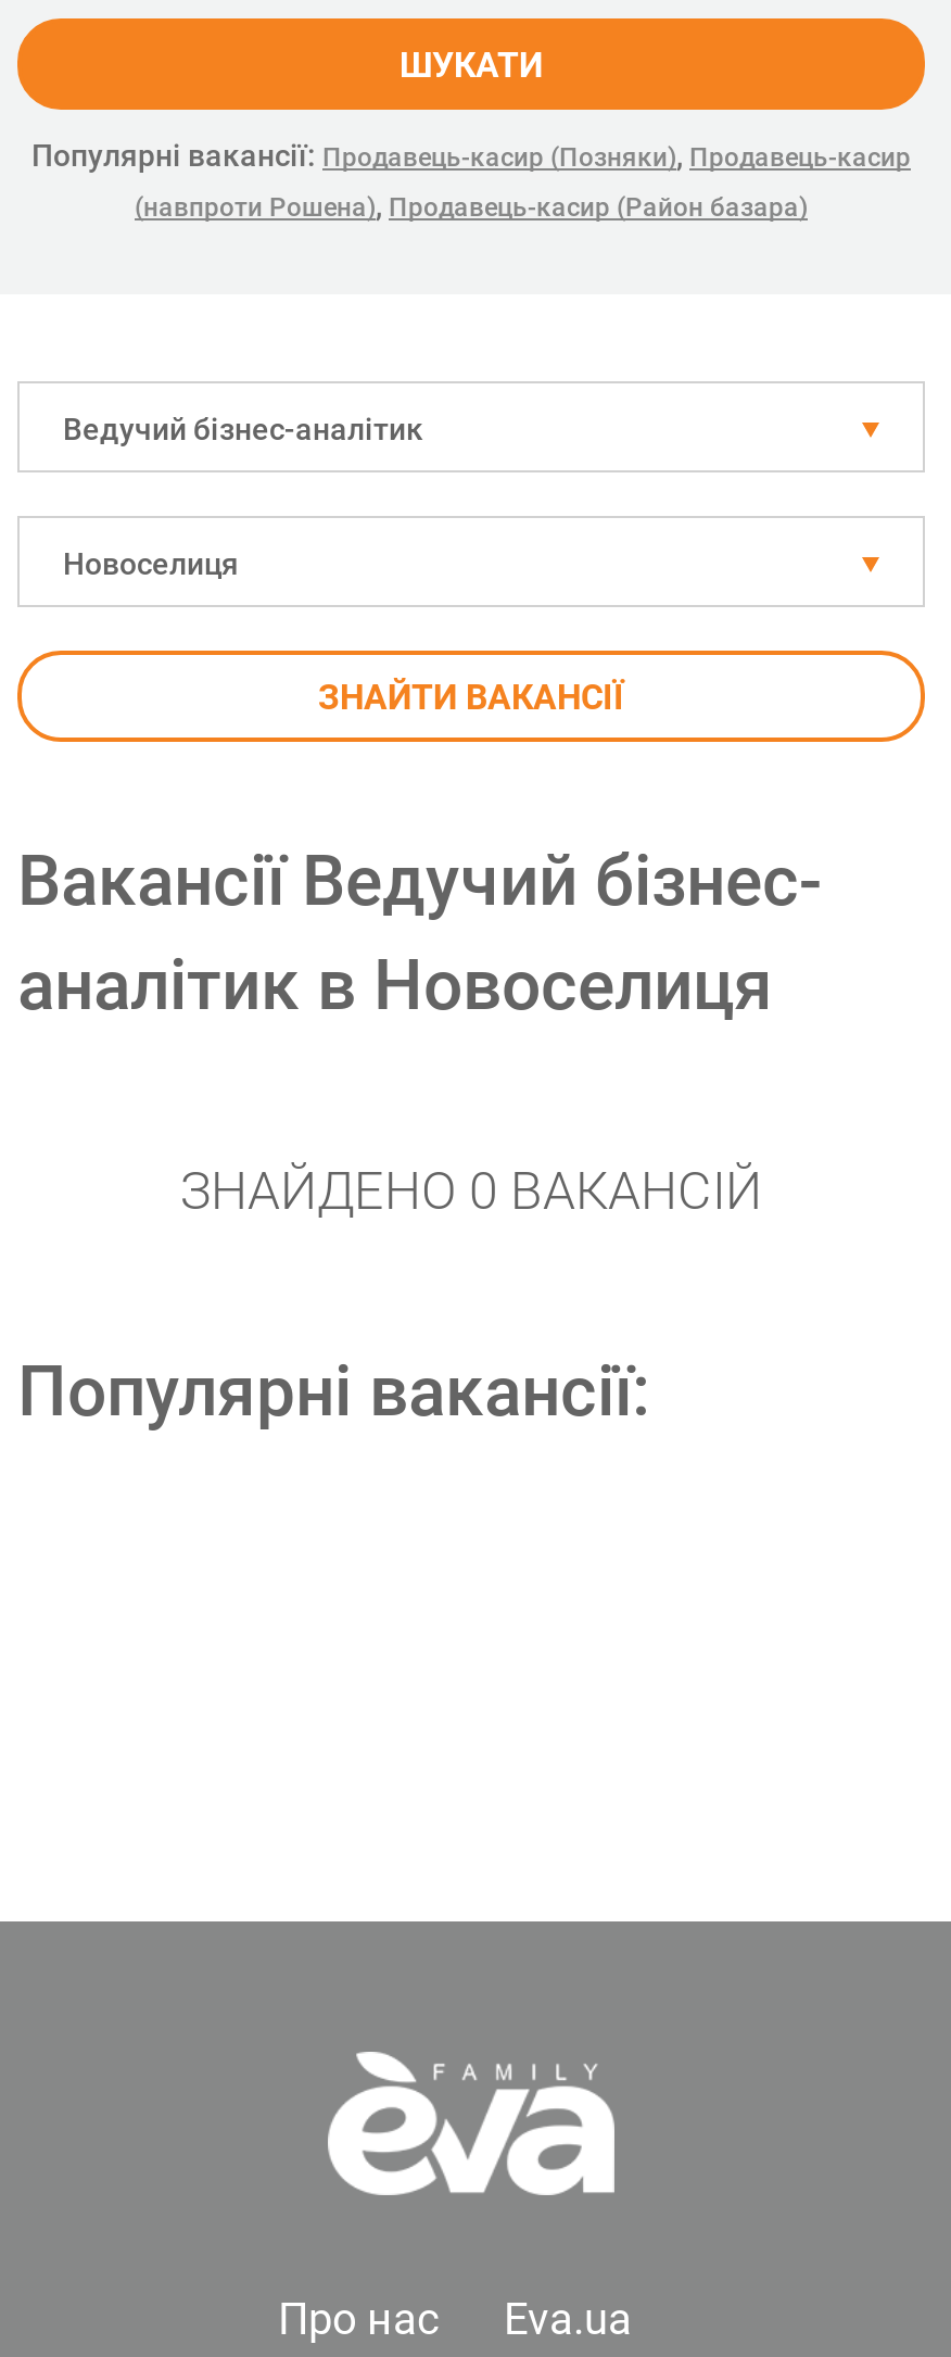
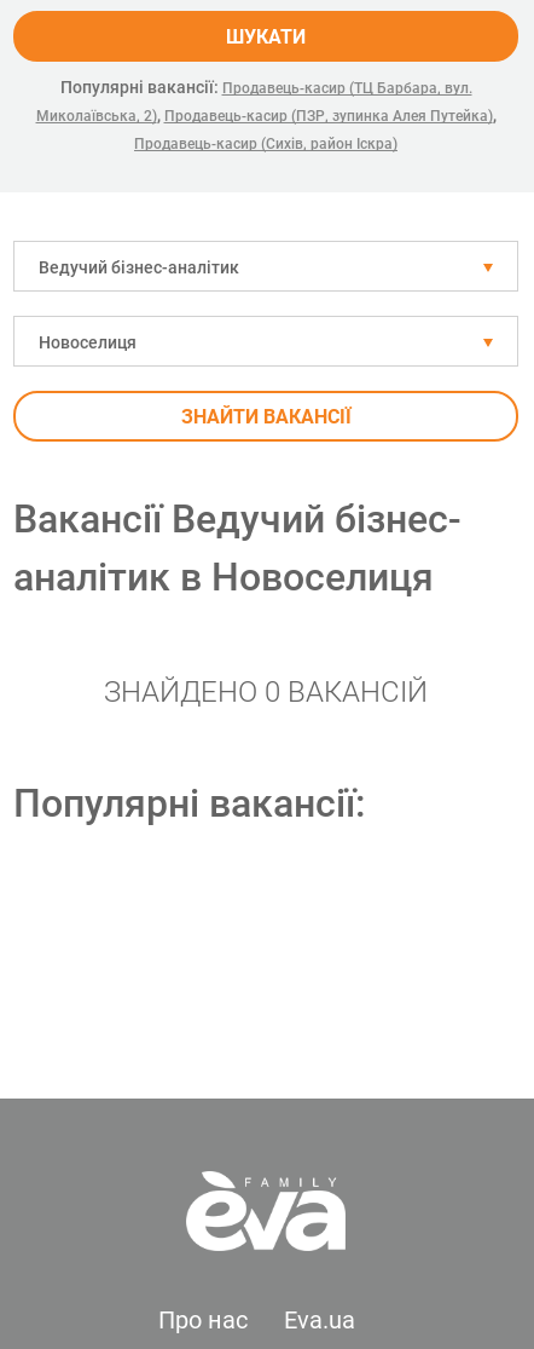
- Популярні вакансії: Продавець-касир (Позняки), Продавець-касир
- (навпроти Рошена), Продавець-касир (Район базара)
+ Популярні вакансії: Продавець-касир (ТЦ Барбара, вул.
+ Миколаївська, 2), Продавець-касир (ПЗР, зупинка Алея Путейка),
+ Продавець-касир (Сихів, район Іскра)
